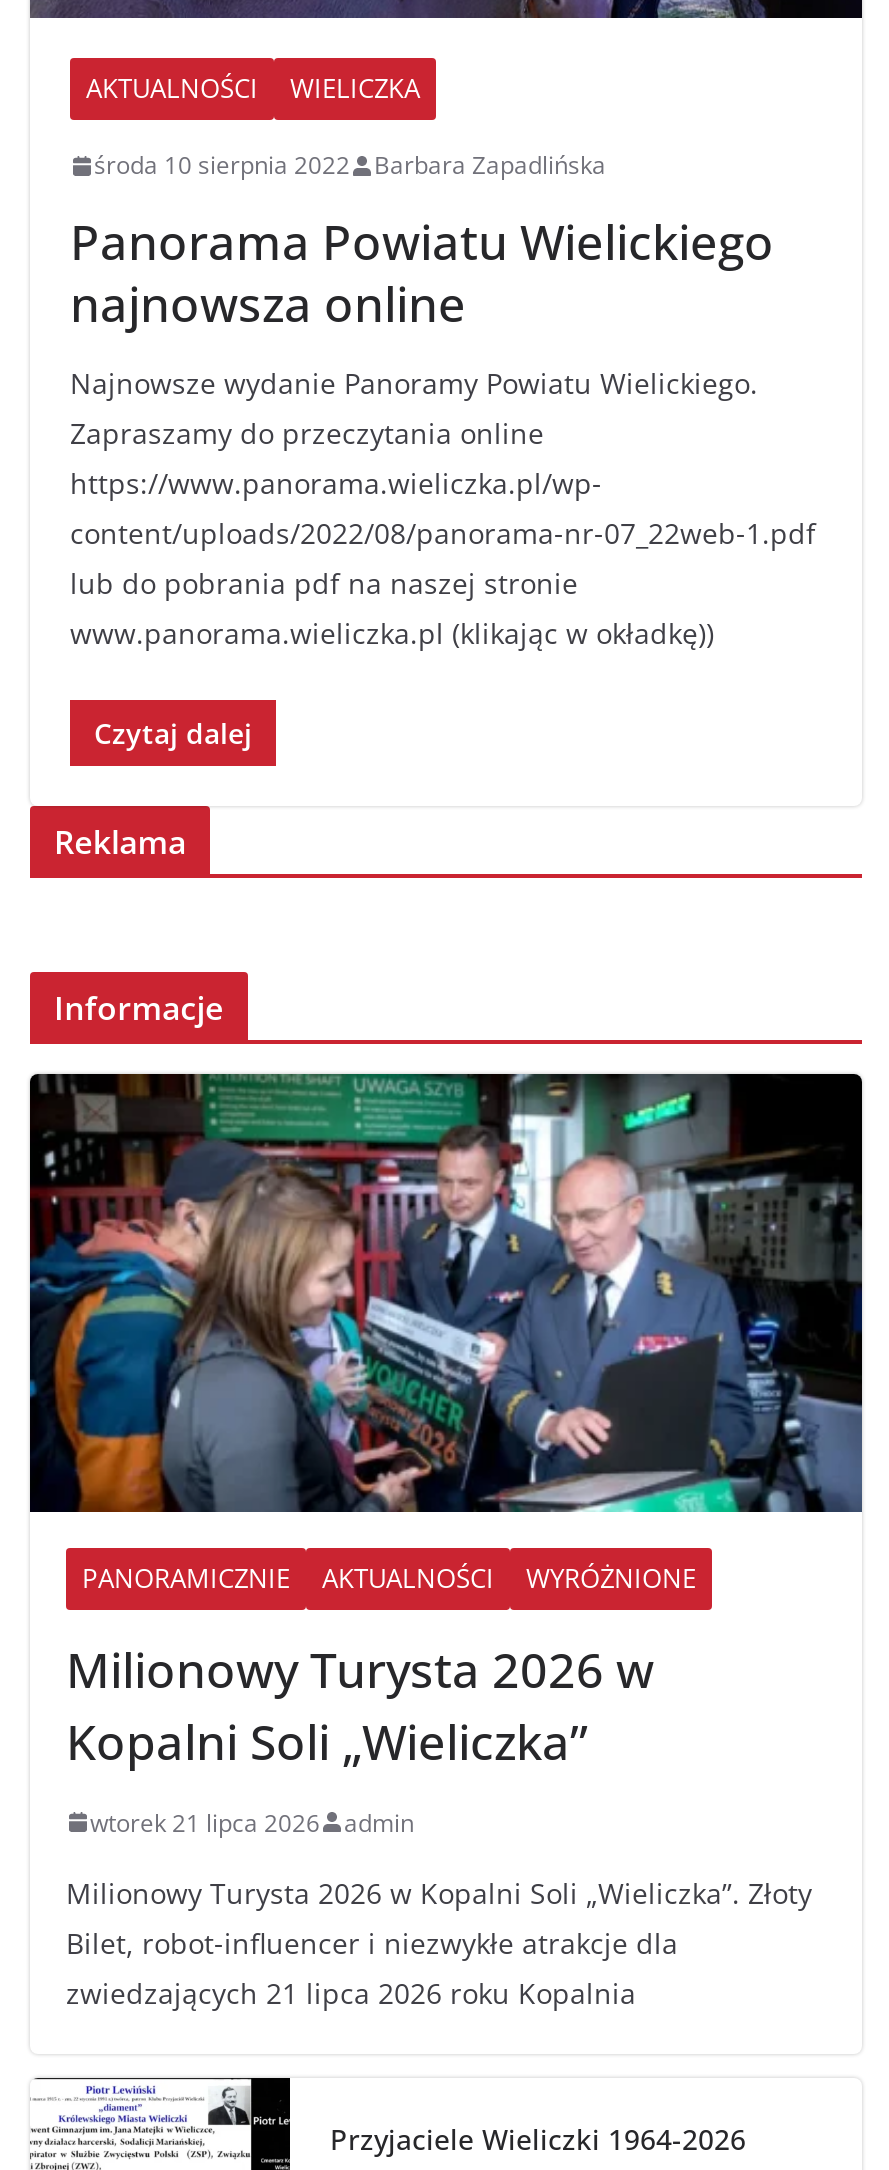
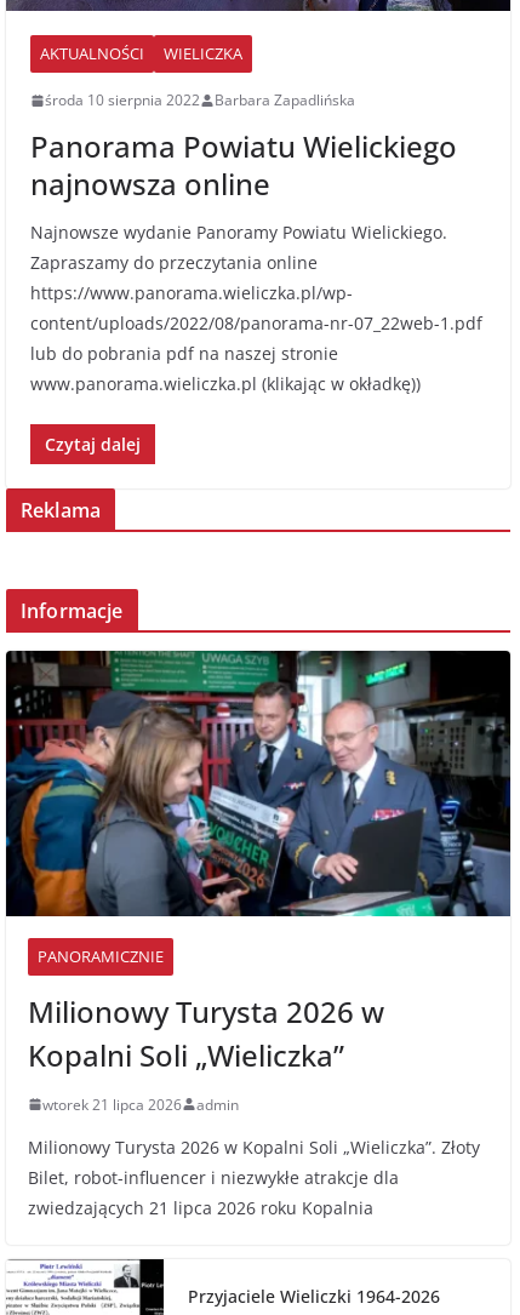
- AKTUALNOŚCI
- WYRÓŻNIONE
